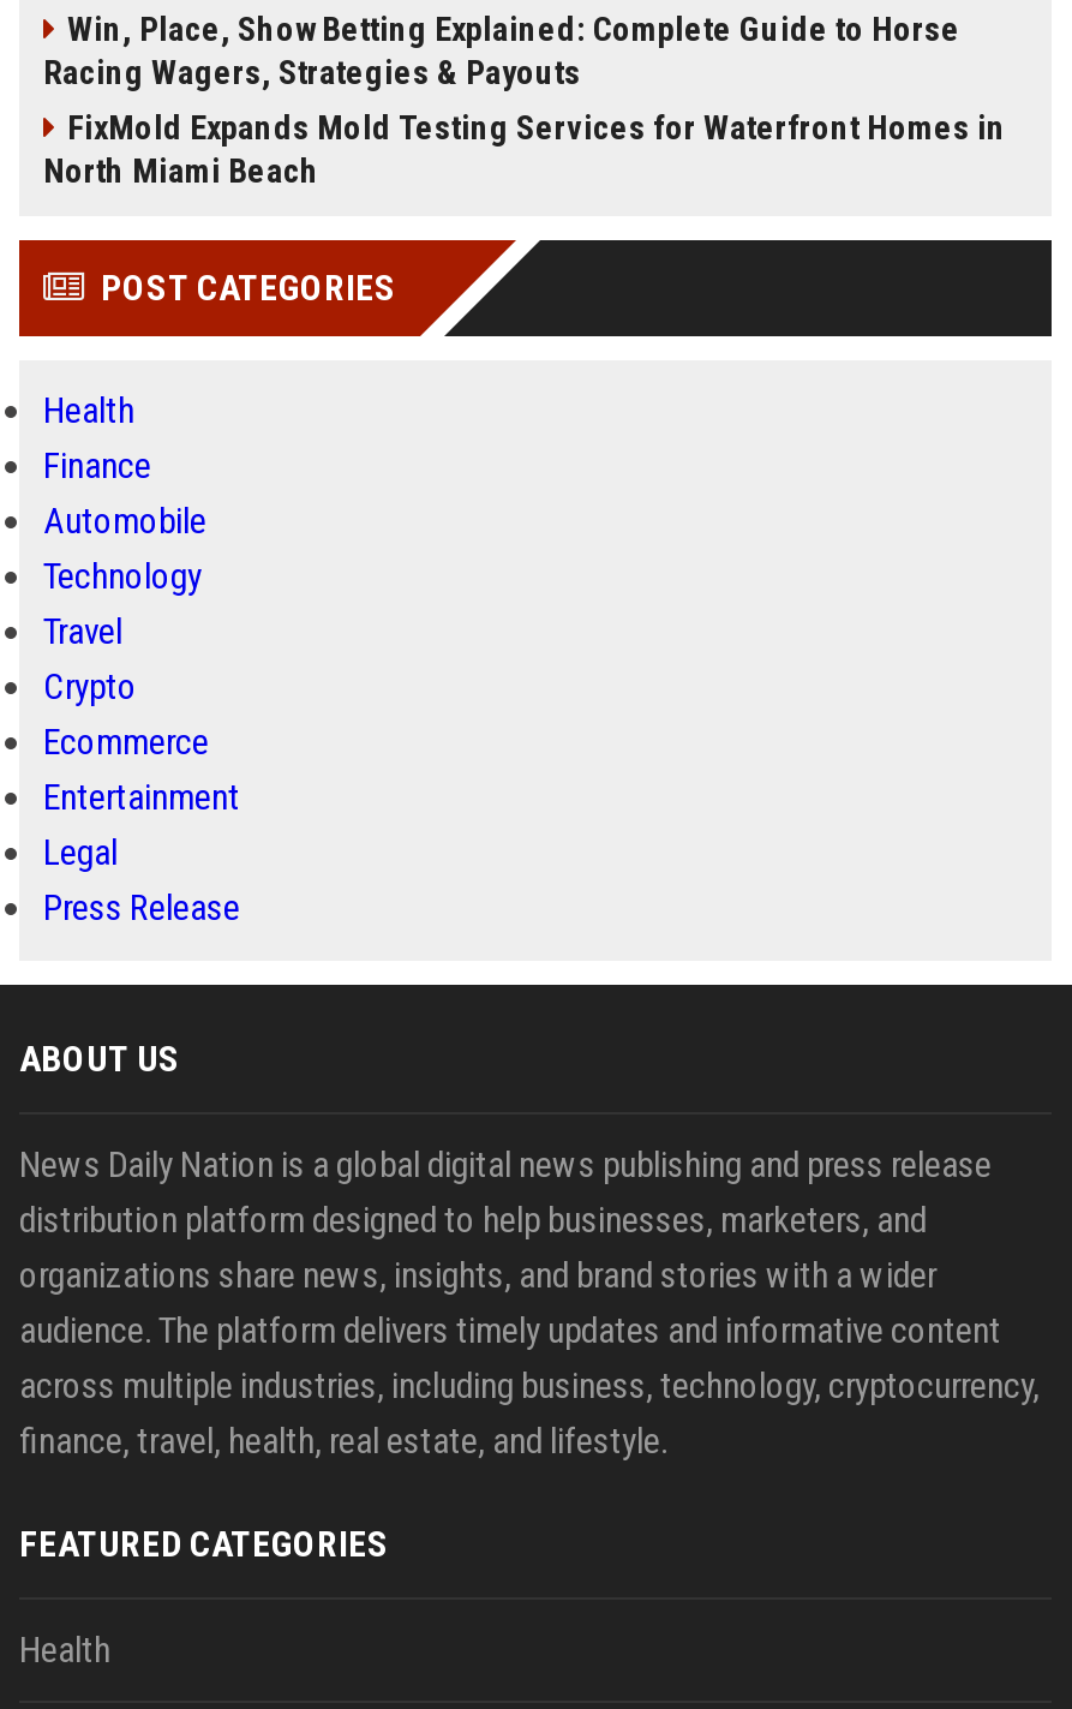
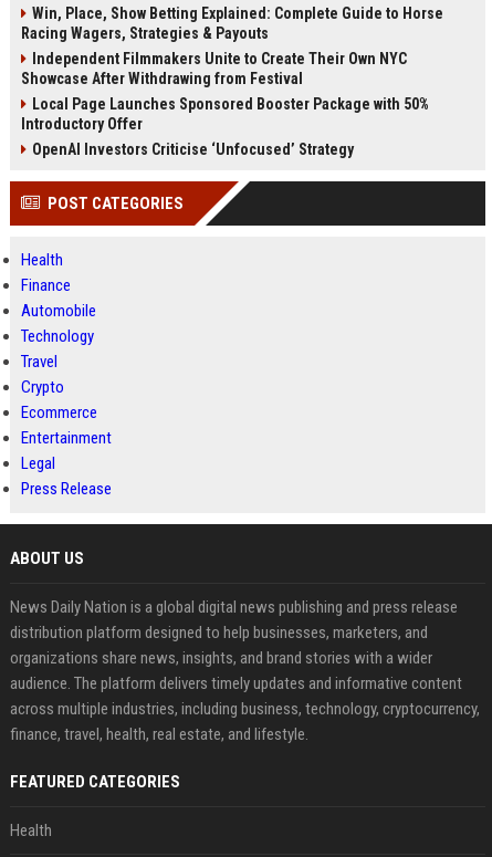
- FixMold Expands Mold Testing Services for Waterfront Homes in
- North Miami Beach
+ Independent Filmmakers Unite to Create Their Own NYC
+ Showcase After Withdrawing from Festival
+ Local Page Launches Sponsored Booster Package with 50%
+ Introductory Offer
+ OpenAI Investors Criticise ‘Unfocused’ Strategy
